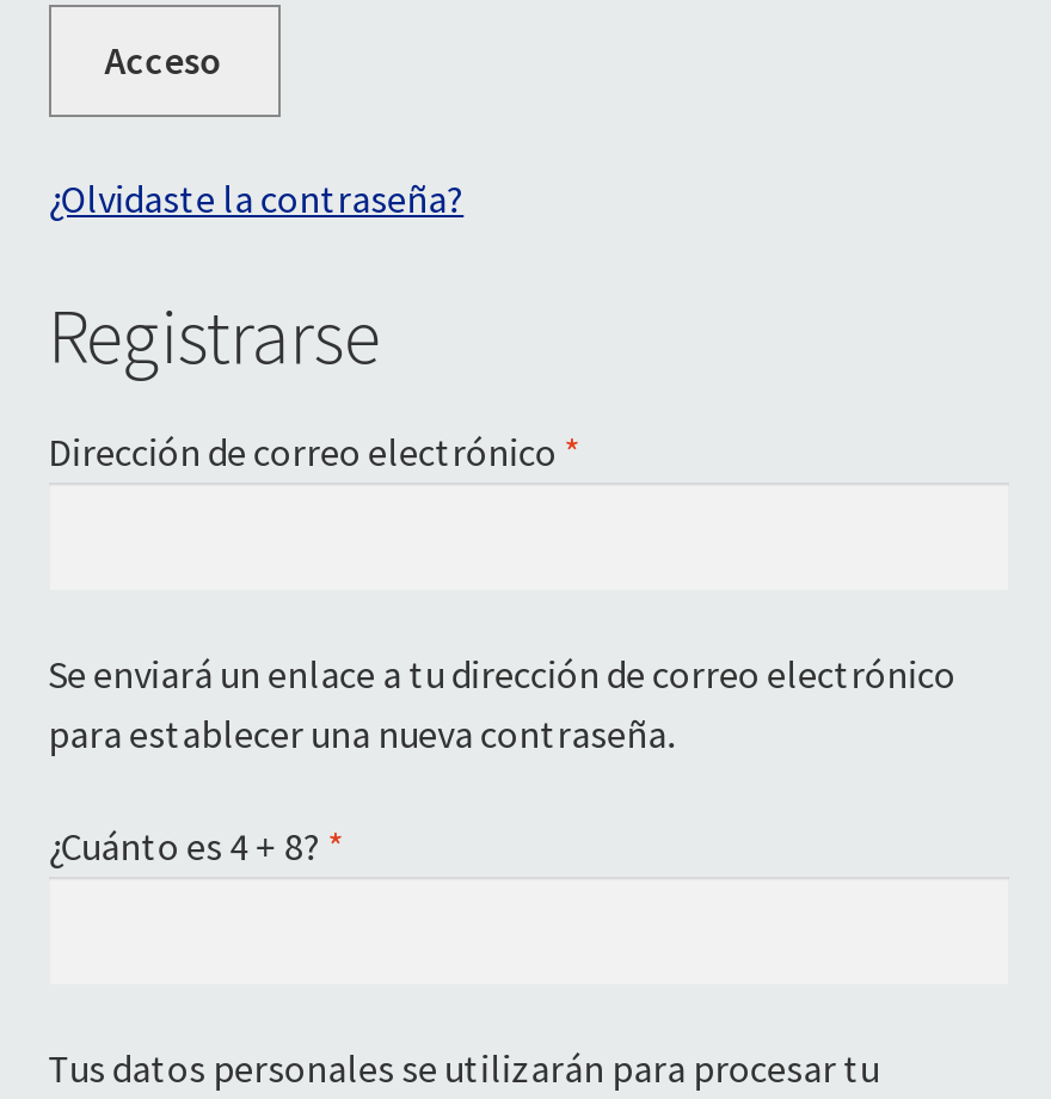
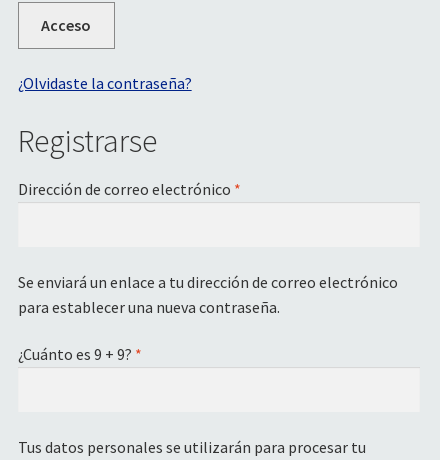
- ¿Cuánto es 4 + 8? *
+ ¿Cuánto es 9 + 9? *
